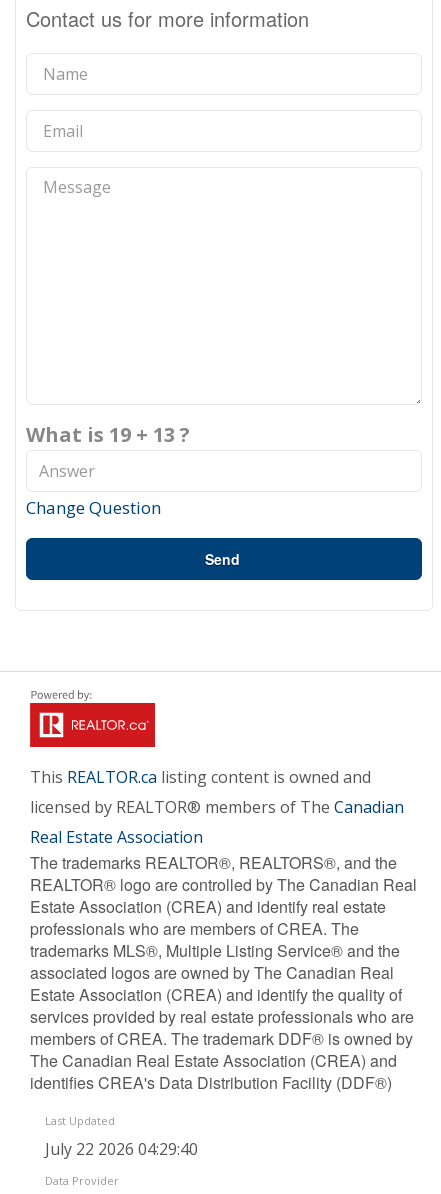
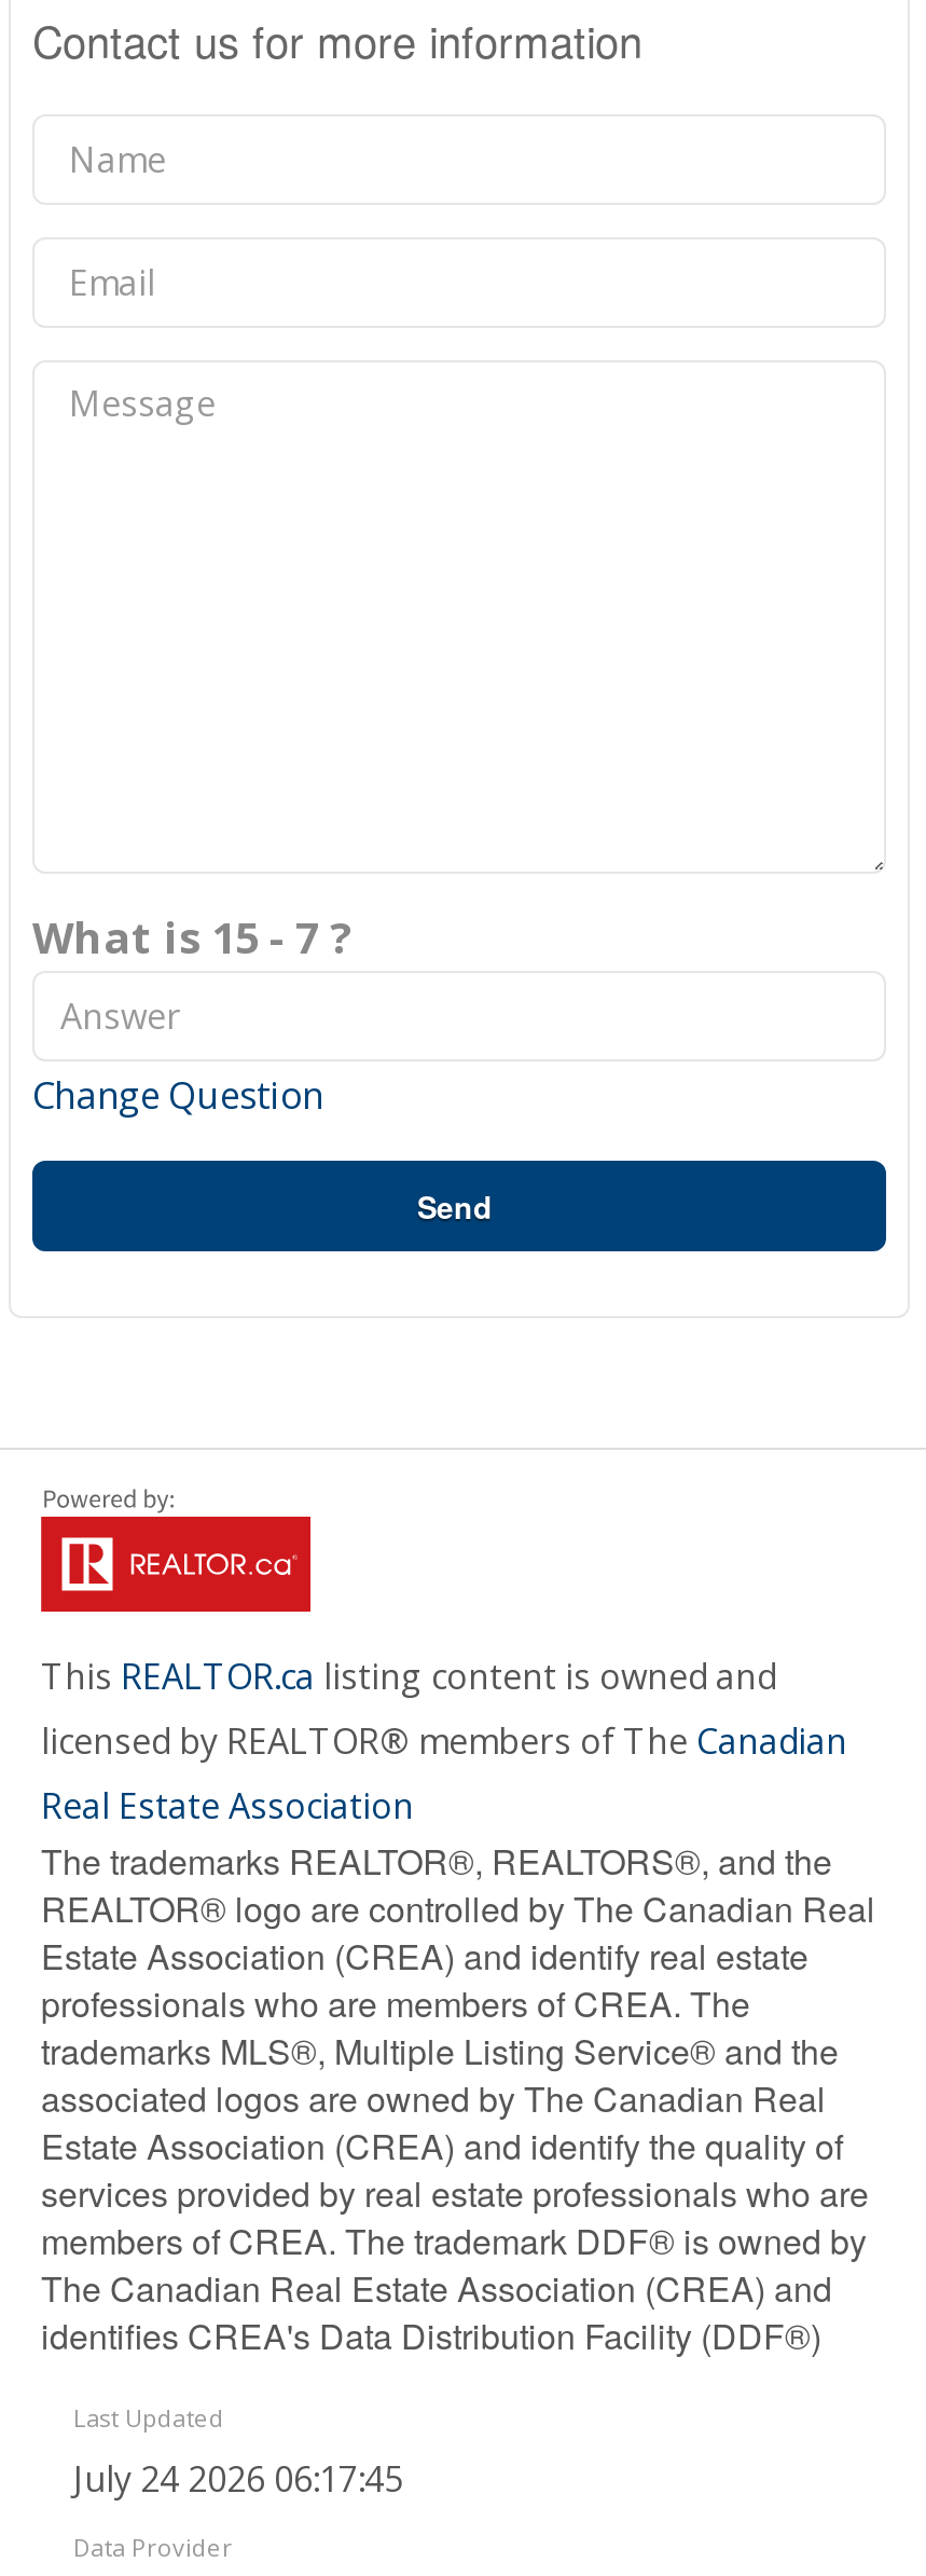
- What is 19 + 13 ?
+ What is 15 - 7 ?

- July 22 2026 04:29:40
+ July 24 2026 06:17:45
